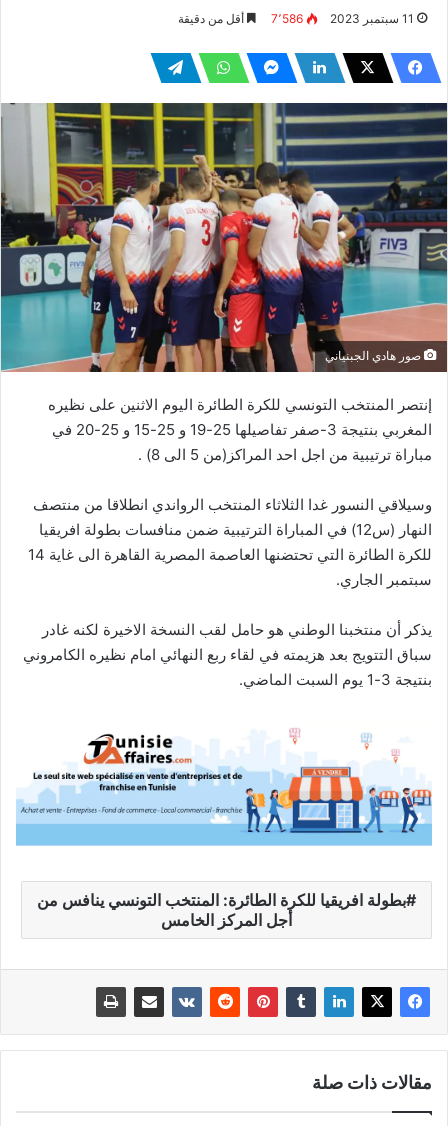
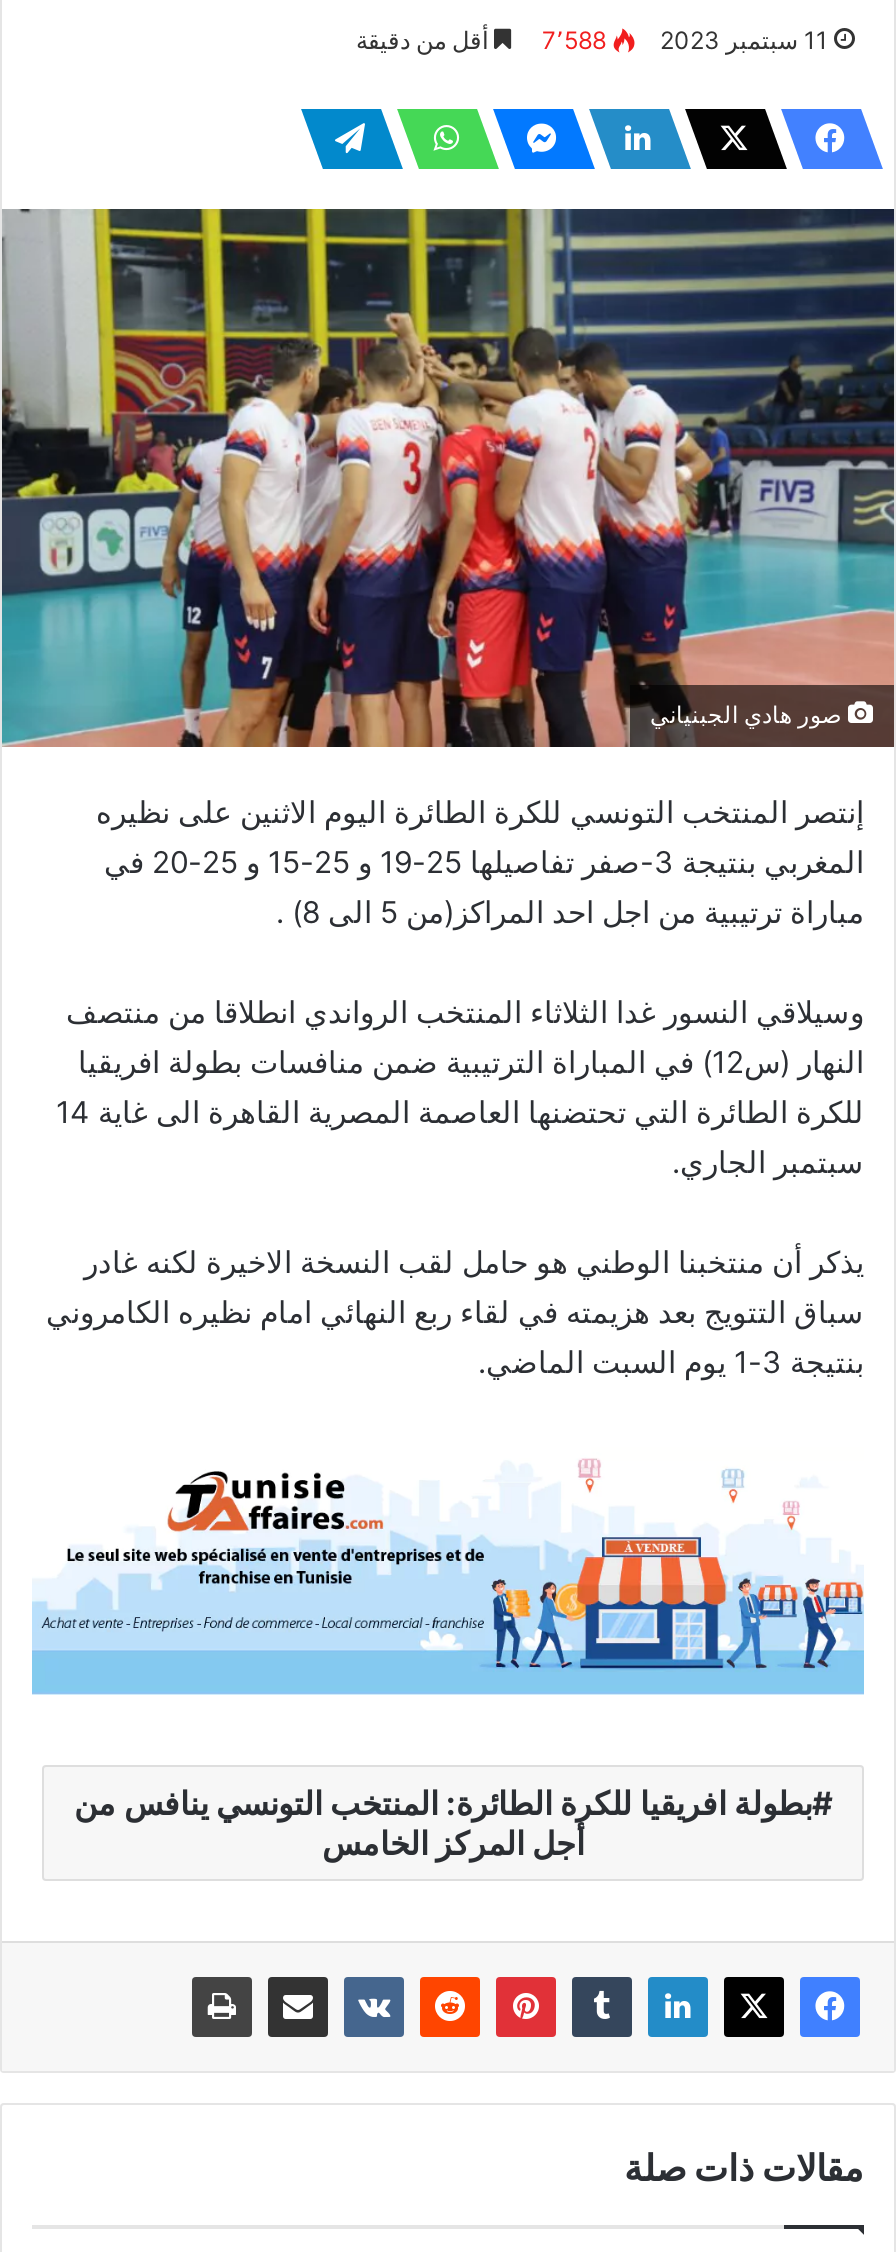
- 7٬586
+ 7٬588
